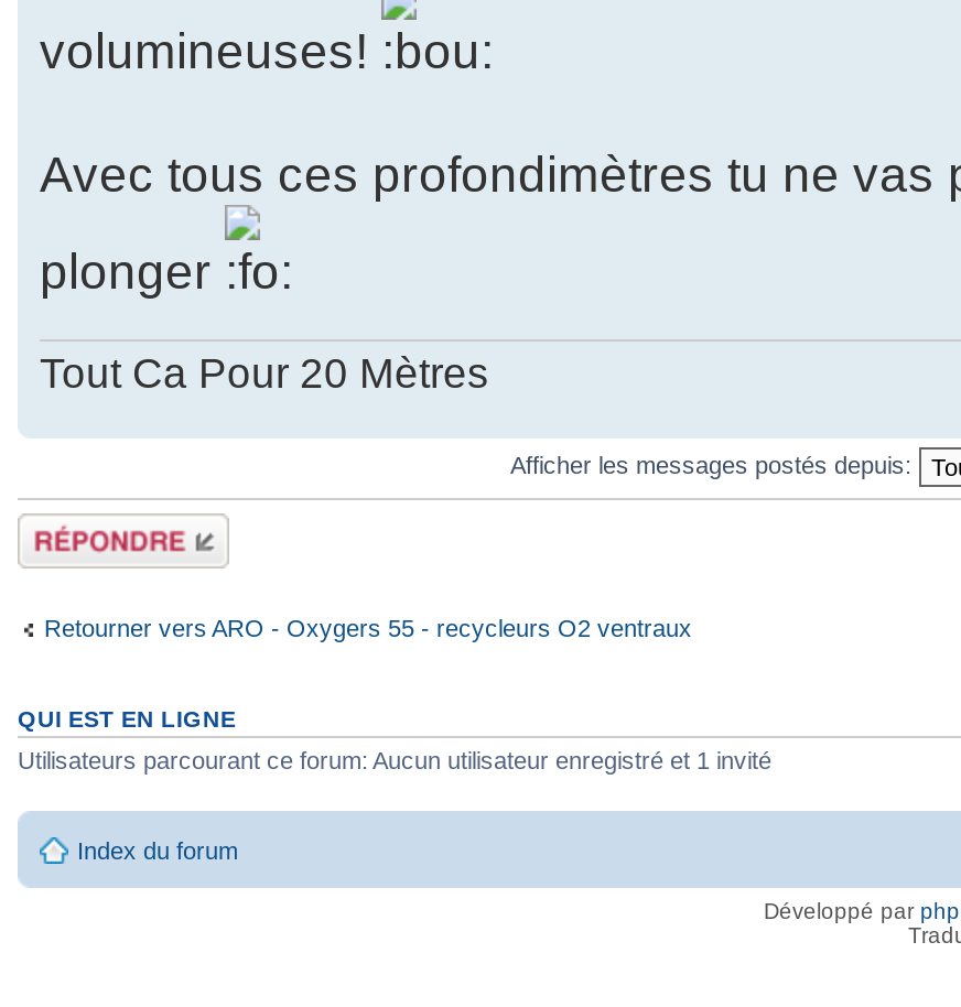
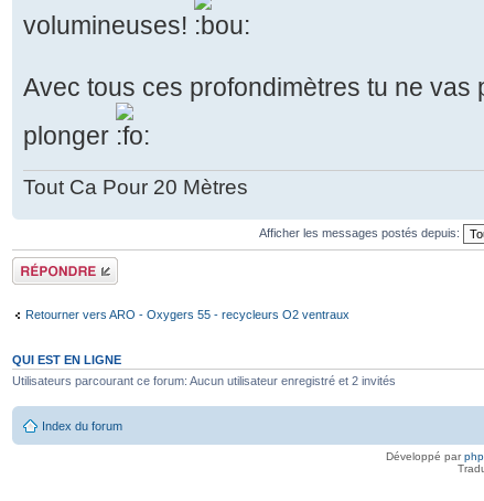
- Utilisateurs parcourant ce forum: Aucun utilisateur enregistré et 1 invité
+ Utilisateurs parcourant ce forum: Aucun utilisateur enregistré et 2 invités
